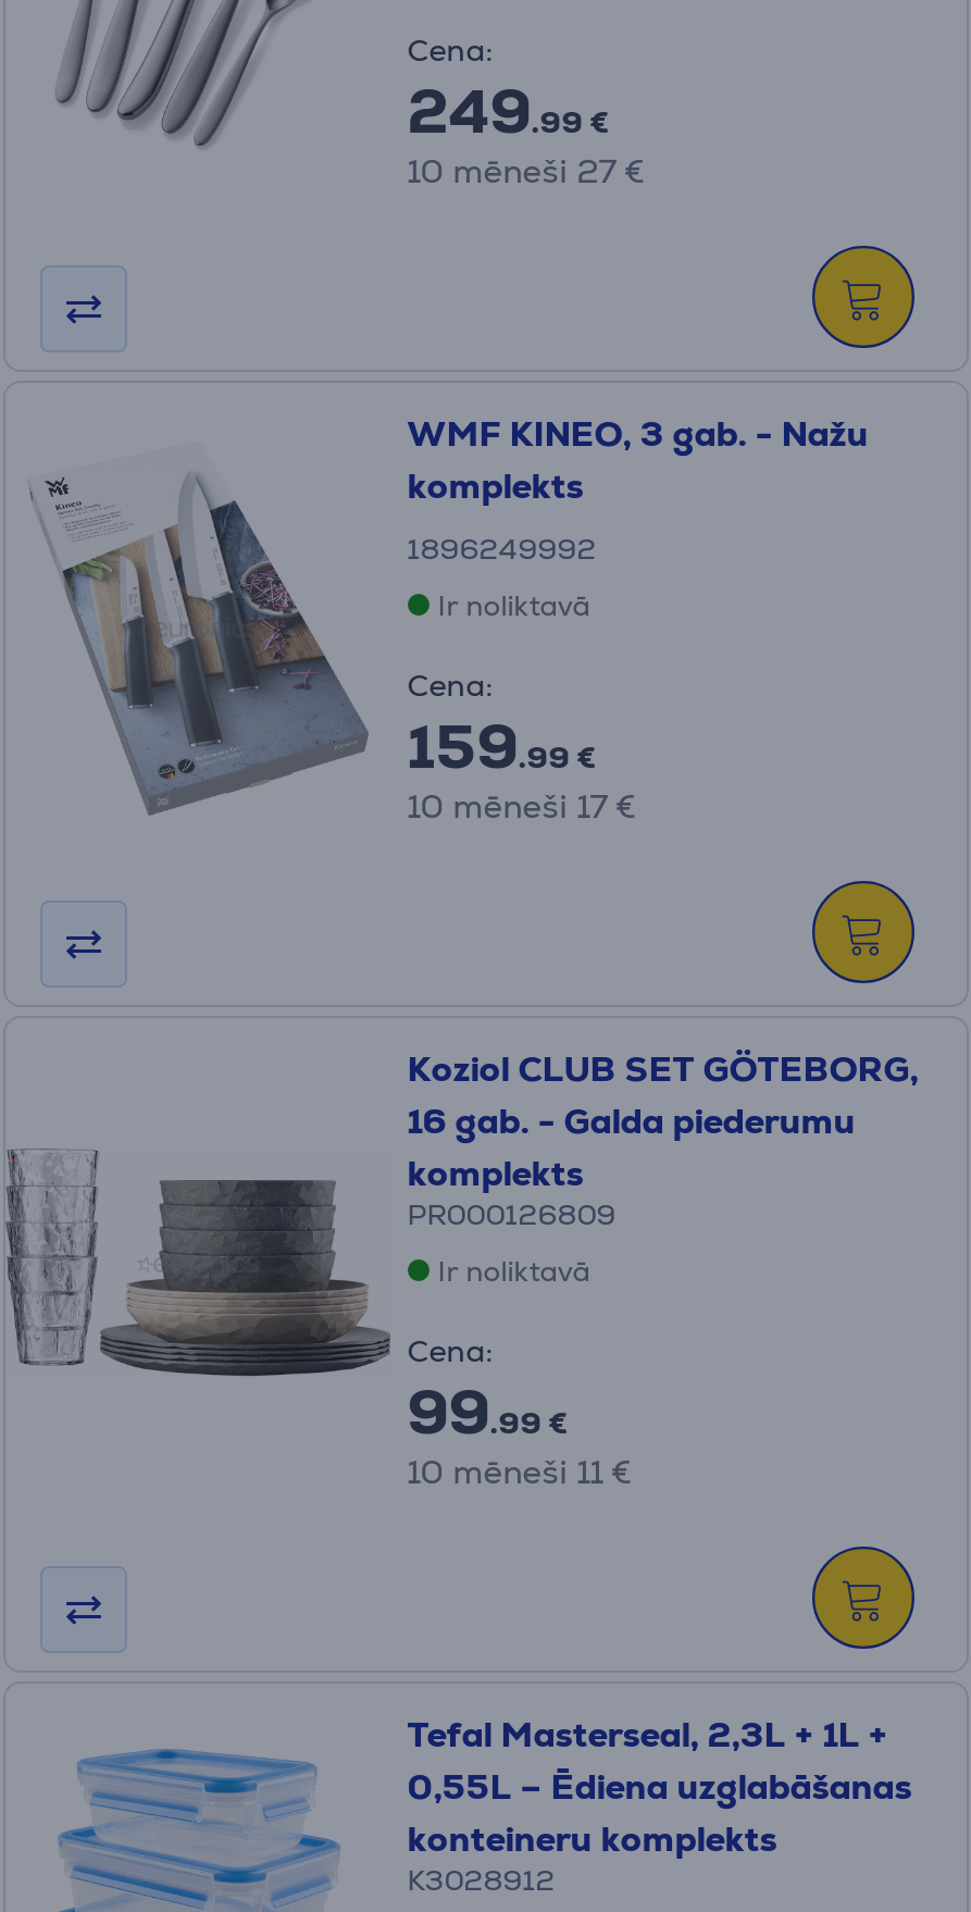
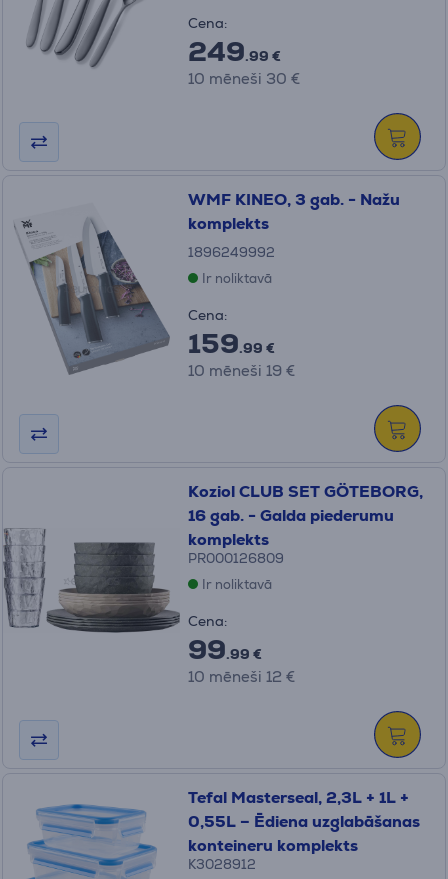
- 10 mēneši 27 €
+ 10 mēneši 30 €

- 10 mēneši 17 €
+ 10 mēneši 19 €

- 10 mēneši 11 €
+ 10 mēneši 12 €
